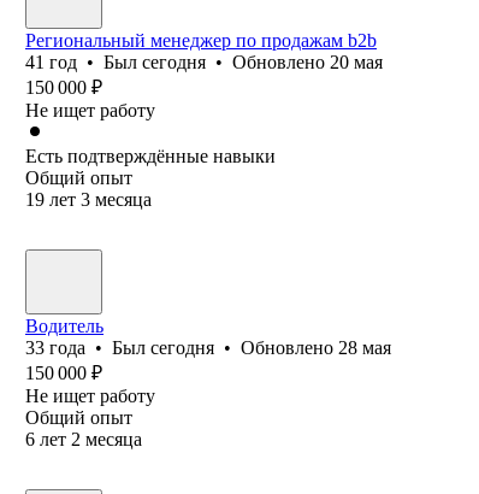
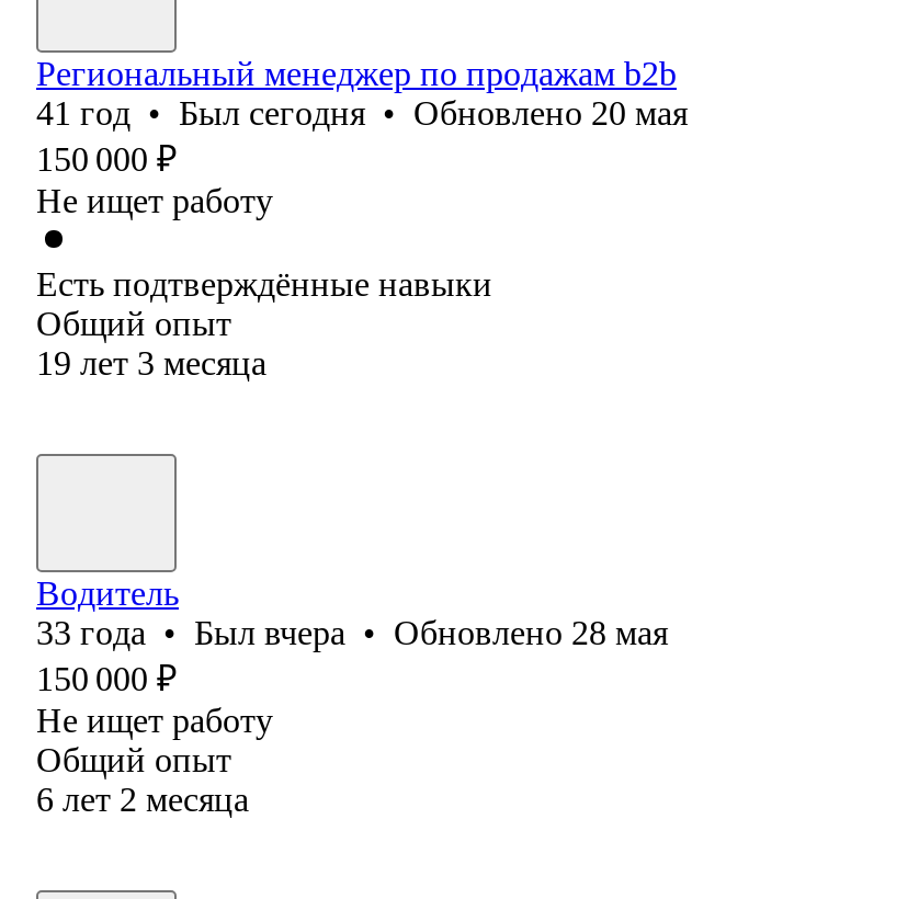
- 33 года • Был сегодня • Обновлено 28 мая
+ 33 года • Был вчера • Обновлено 28 мая
